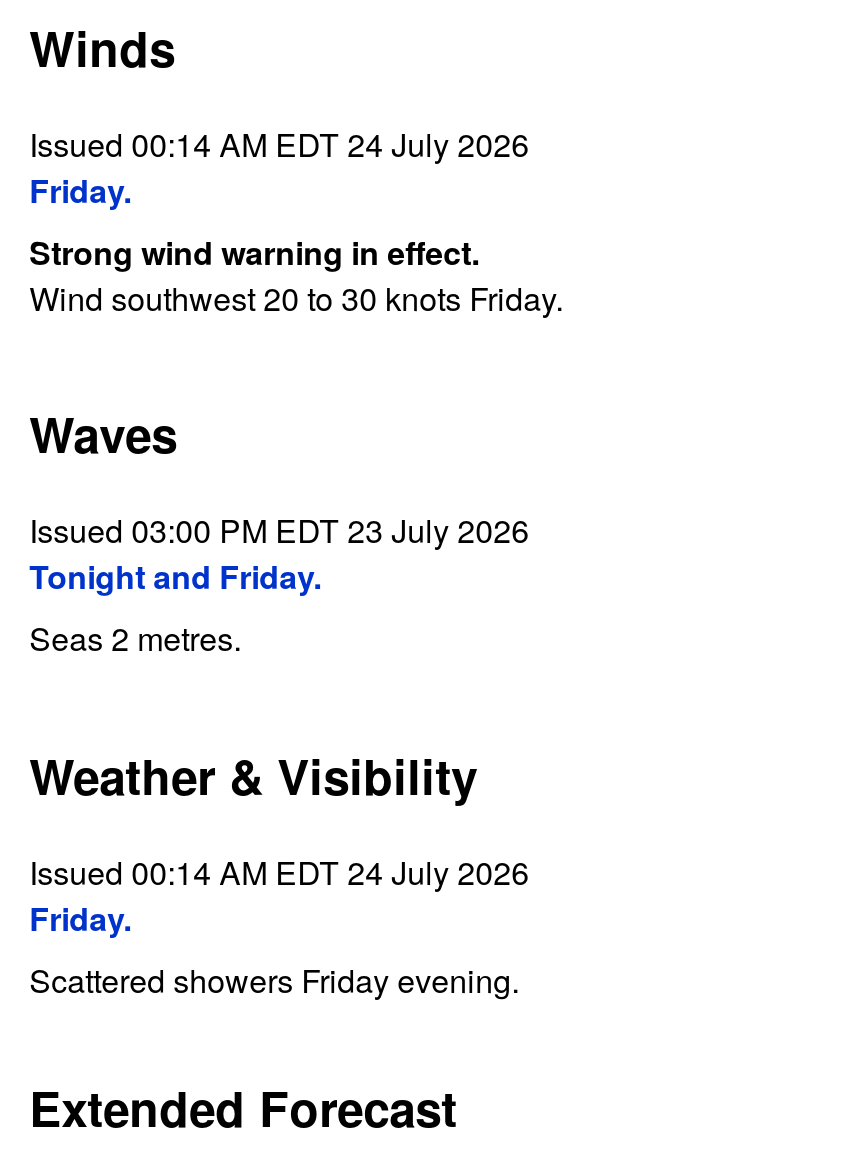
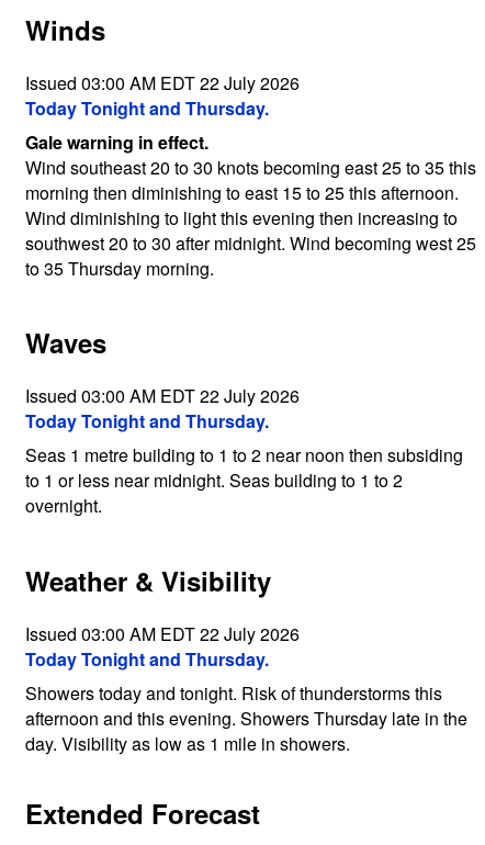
- Issued 00:14 AM EDT 24 July 2026
- Friday.
- Strong wind warning in effect.
- Wind southwest 20 to 30 knots Friday.
+ Issued 03:00 AM EDT 22 July 2026
+ Today Tonight and Thursday.
+ Gale warning in effect.
+ Wind southeast 20 to 30 knots becoming east 25 to 35 this
+ morning then diminishing to east 15 to 25 this afternoon.
+ Wind diminishing to light this evening then increasing to
+ southwest 20 to 30 after midnight. Wind becoming west 25
+ to 35 Thursday morning.

- Issued 03:00 PM EDT 23 July 2026
- Tonight and Friday.
- Seas 2 metres.
+ Issued 03:00 AM EDT 22 July 2026
+ Today Tonight and Thursday.
+ Seas 1 metre building to 1 to 2 near noon then subsiding
+ to 1 or less near midnight. Seas building to 1 to 2
+ overnight.

- Issued 00:14 AM EDT 24 July 2026
- Friday.
- Scattered showers Friday evening.
+ Issued 03:00 AM EDT 22 July 2026
+ Today Tonight and Thursday.
+ Showers today and tonight. Risk of thunderstorms this
+ afternoon and this evening. Showers Thursday late in the
+ day. Visibility as low as 1 mile in showers.
